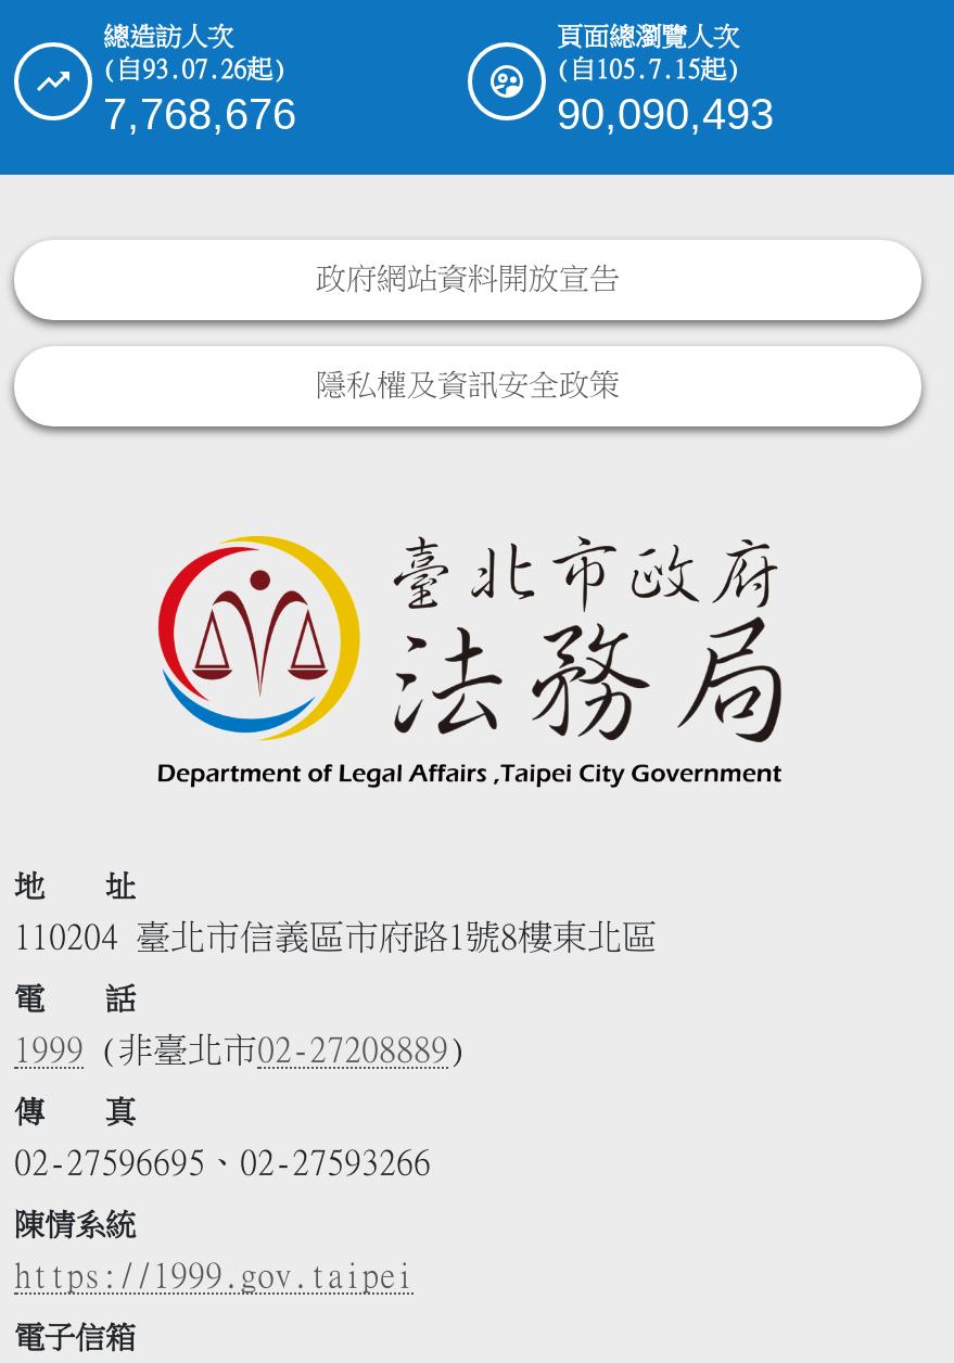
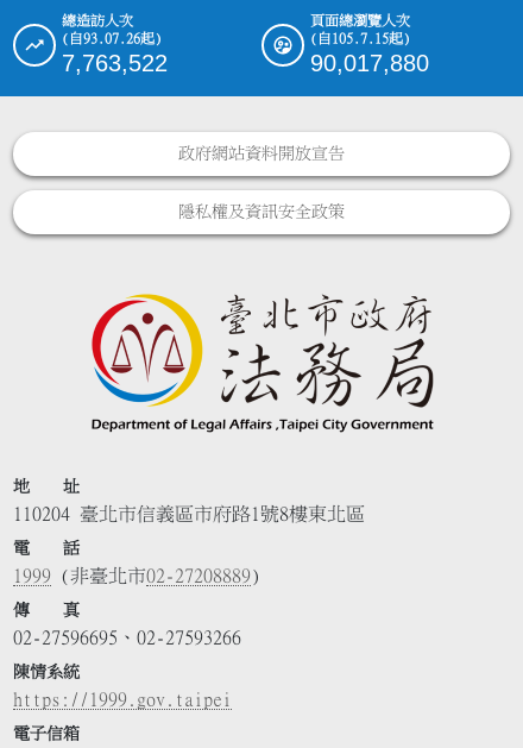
- 7,768,676
+ 7,763,522

- 90,090,493
+ 90,017,880
